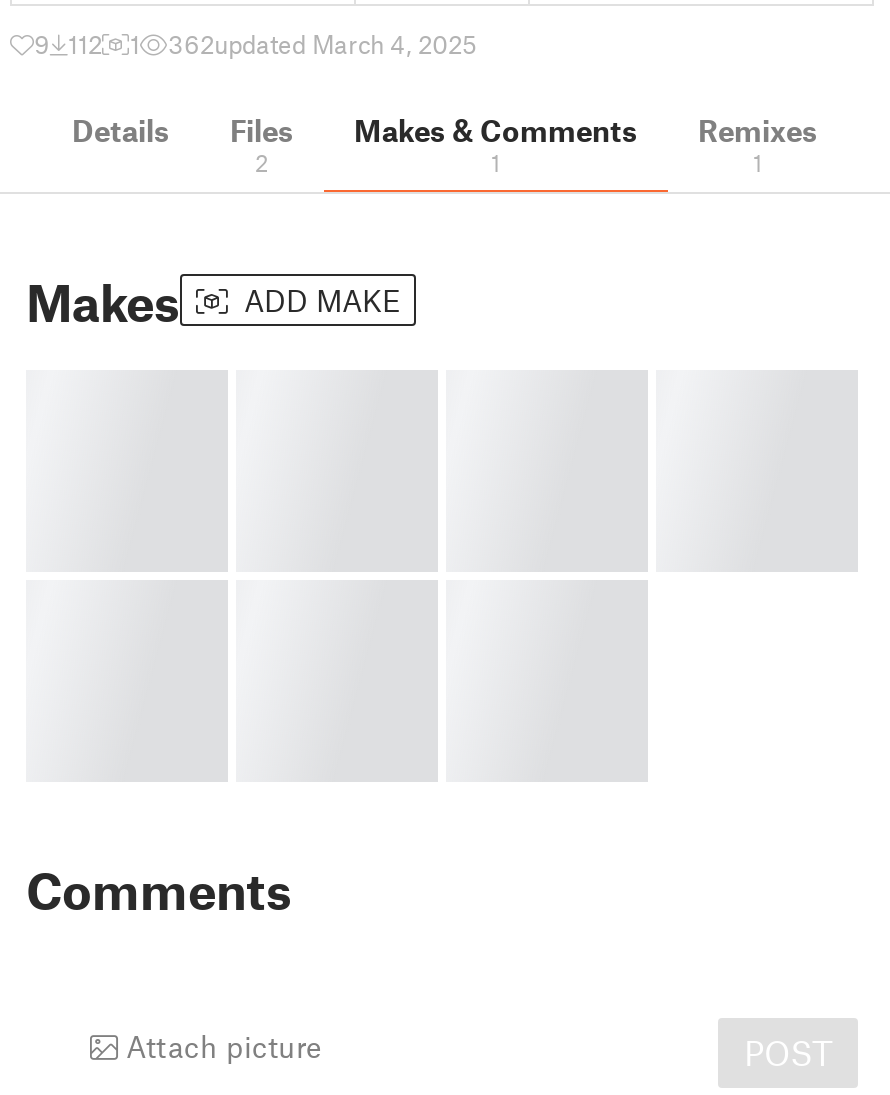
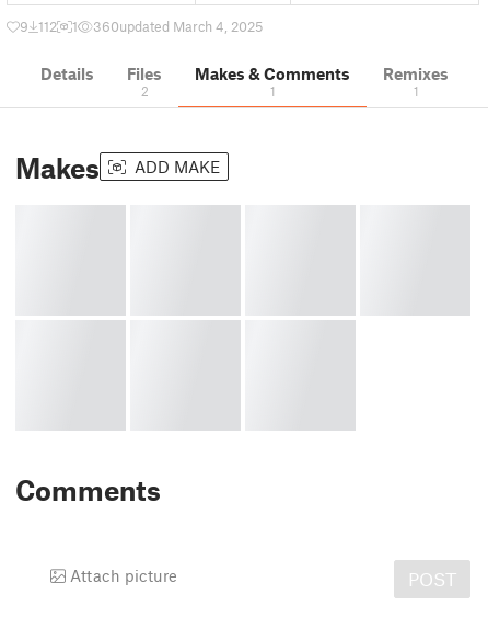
- 362updated March 4, 2025
+ 360updated March 4, 2025
